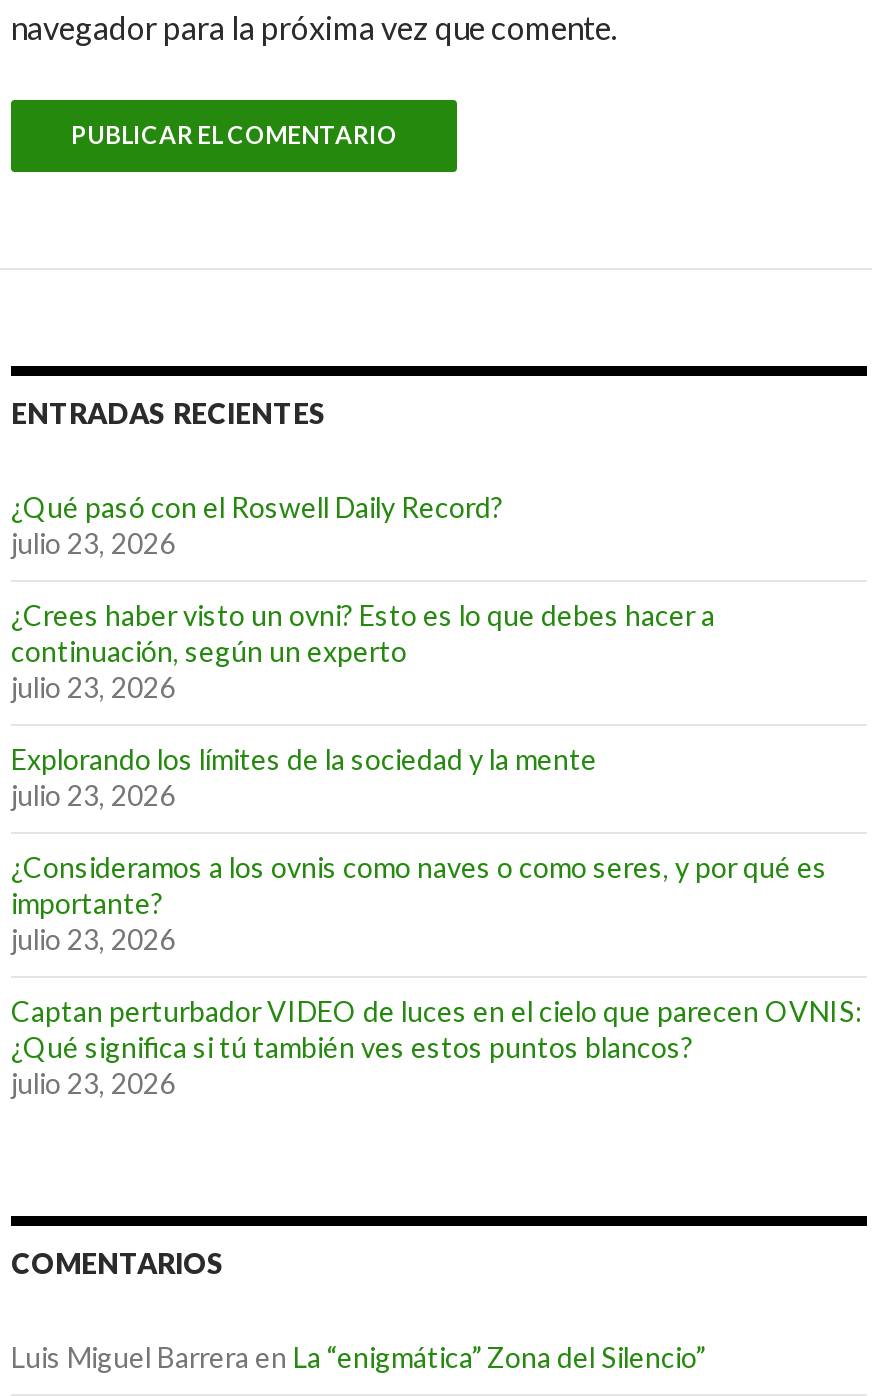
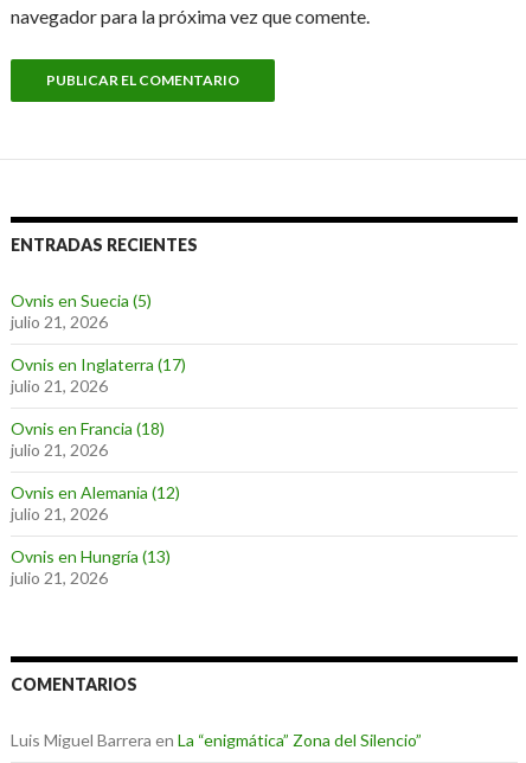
- ¿Qué pasó con el Roswell Daily Record?
- julio 23, 2026
+ Ovnis en Suecia (5)
+ julio 21, 2026

- ¿Crees haber visto un ovni? Esto es lo que debes hacer a
- continuación, según un experto
- julio 23, 2026
+ Ovnis en Inglaterra (17)
+ julio 21, 2026

- Explorando los límites de la sociedad y la mente
- julio 23, 2026
+ Ovnis en Francia (18)
+ julio 21, 2026

- ¿Consideramos a los ovnis como naves o como seres, y por qué es
- importante?
- julio 23, 2026
+ Ovnis en Alemania (12)
+ julio 21, 2026

- Captan perturbador VIDEO de luces en el cielo que parecen OVNIS:
- ¿Qué significa si tú también ves estos puntos blancos?
- julio 23, 2026
+ Ovnis en Hungría (13)
+ julio 21, 2026
